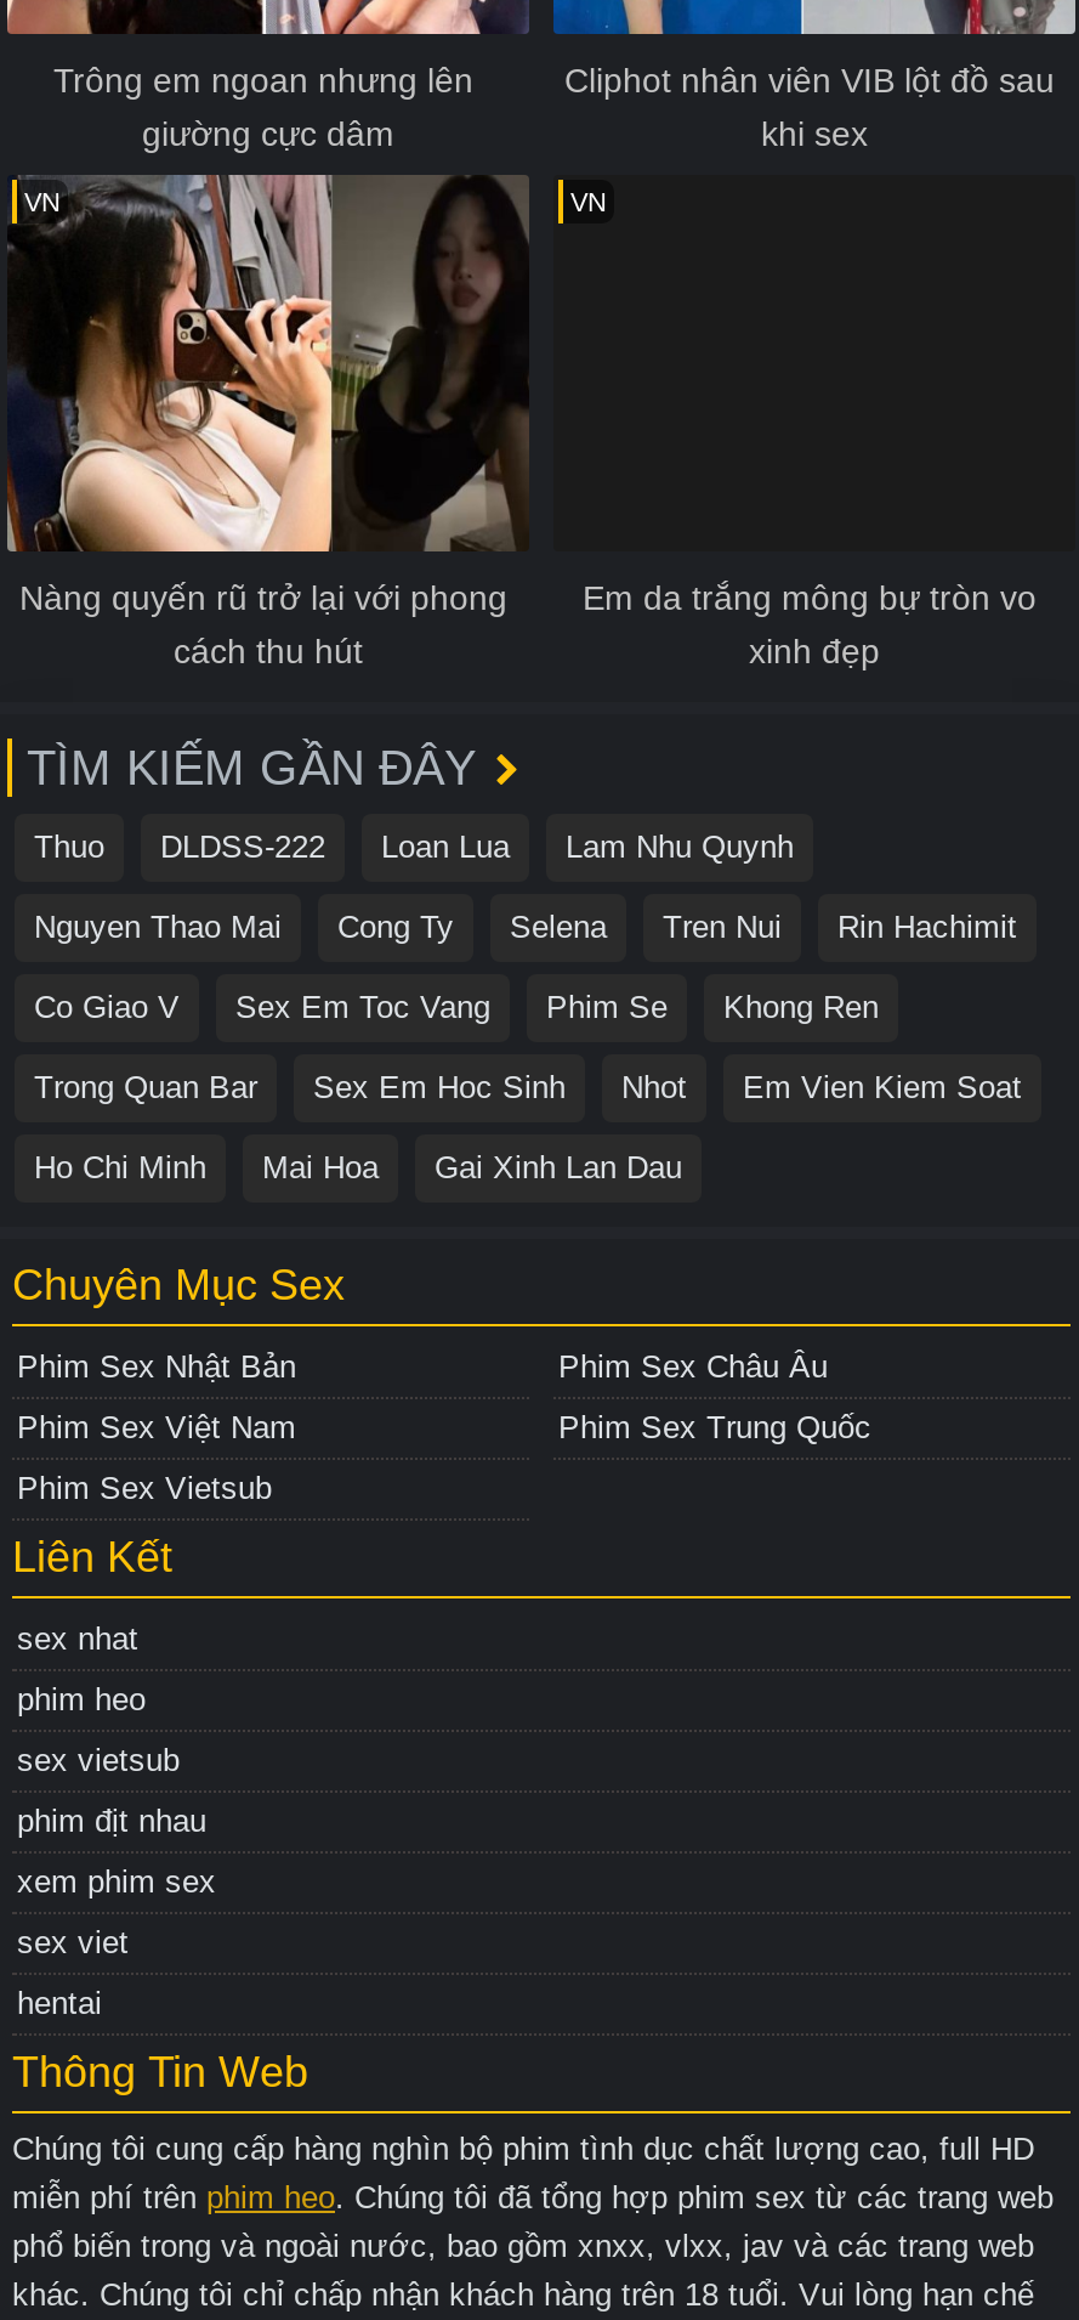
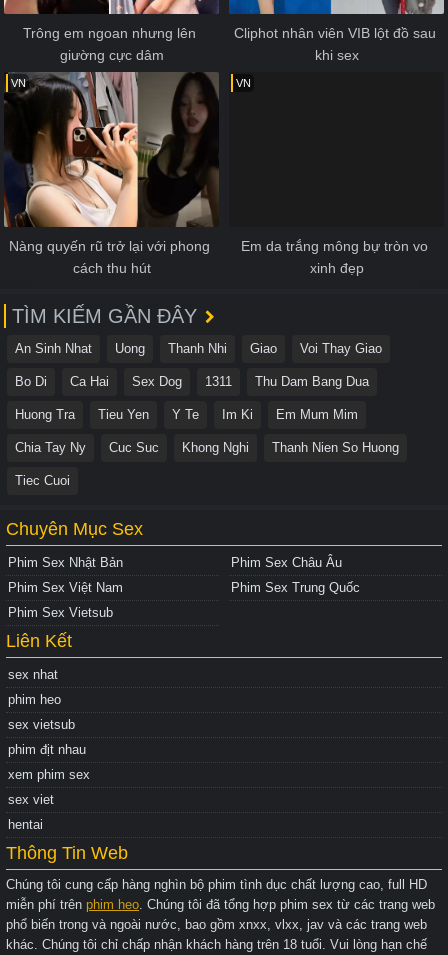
- Thuo
- DLDSS-222
- Loan Lua
- Lam Nhu Quynh
+ An Sinh Nhat
+ Uong
+ Thanh Nhi
+ Giao
+ Voi Thay Giao

- Nguyen Thao Mai
- Cong Ty
- Selena
- Tren Nui
- Rin Hachimit
+ Bo Di
+ Ca Hai
+ Sex Dog
+ 1311
+ Thu Dam Bang Dua

- Co Giao V
- Sex Em Toc Vang
- Phim Se
- Khong Ren
+ Huong Tra
+ Tieu Yen
+ Y Te
+ Im Ki
+ Em Mum Mim

- Trong Quan Bar
- Sex Em Hoc Sinh
- Nhot
- Em Vien Kiem Soat
+ Chia Tay Ny
+ Cuc Suc
+ Khong Nghi
+ Thanh Nien So Huong

- Ho Chi Minh
- Mai Hoa
- Gai Xinh Lan Dau
+ Tiec Cuoi
